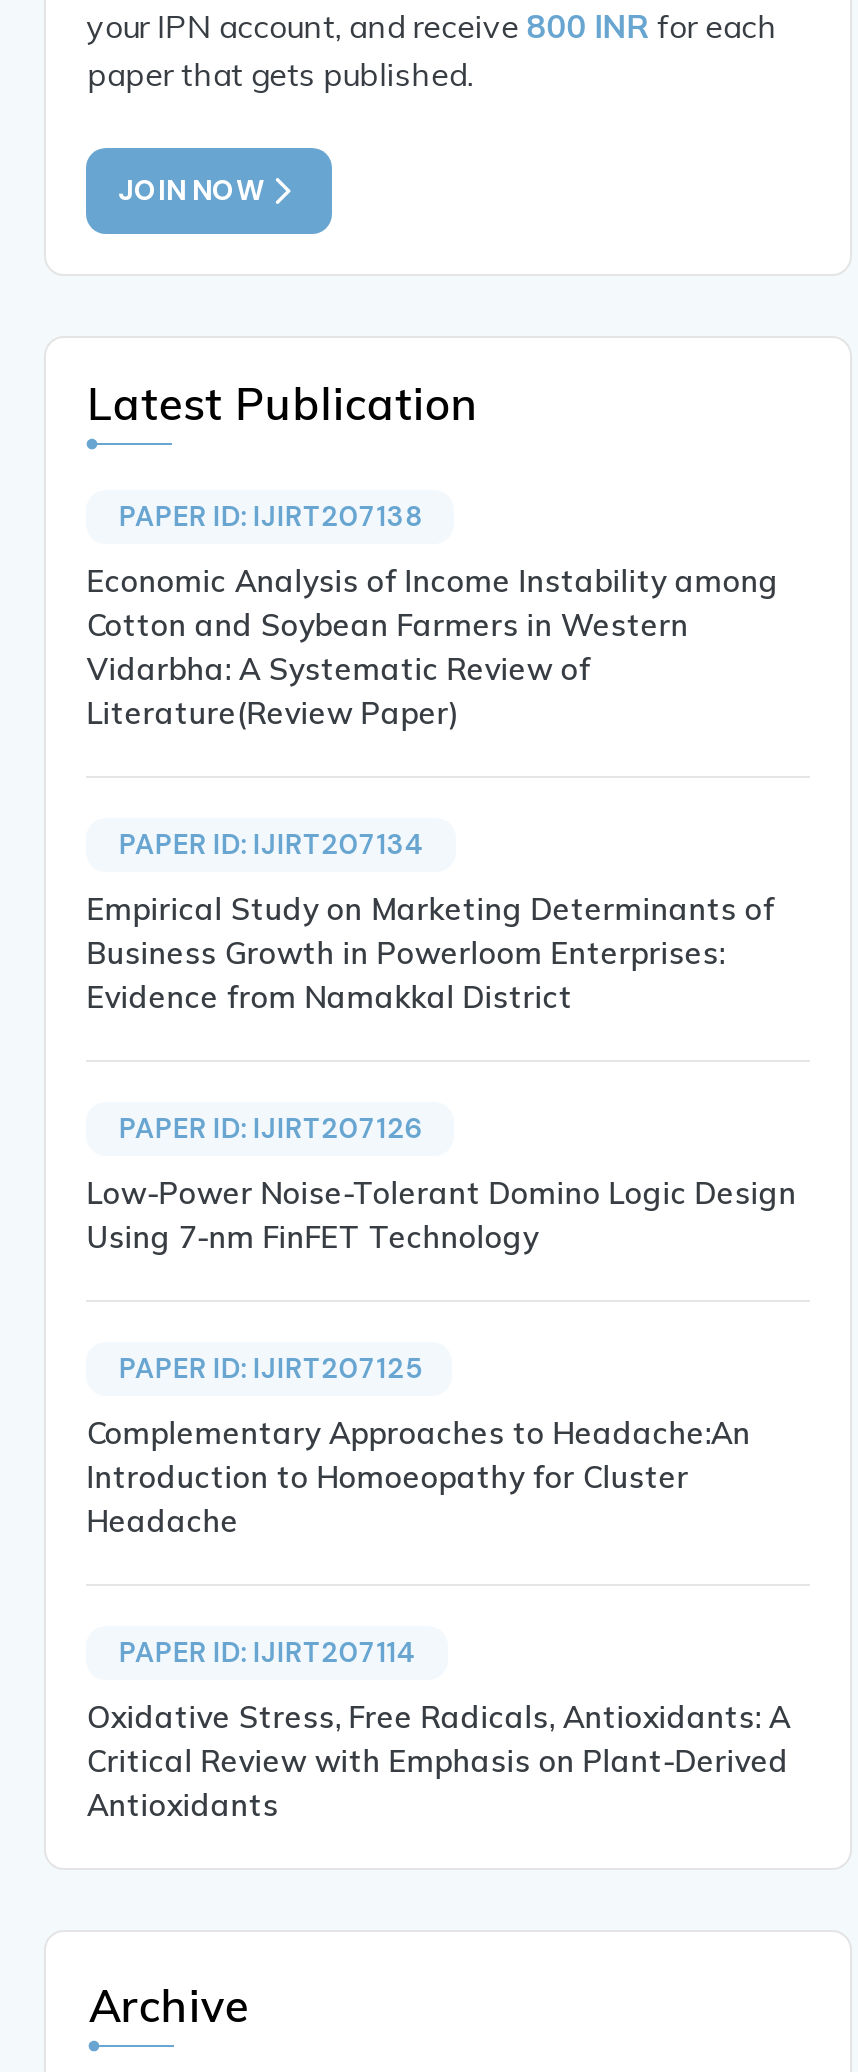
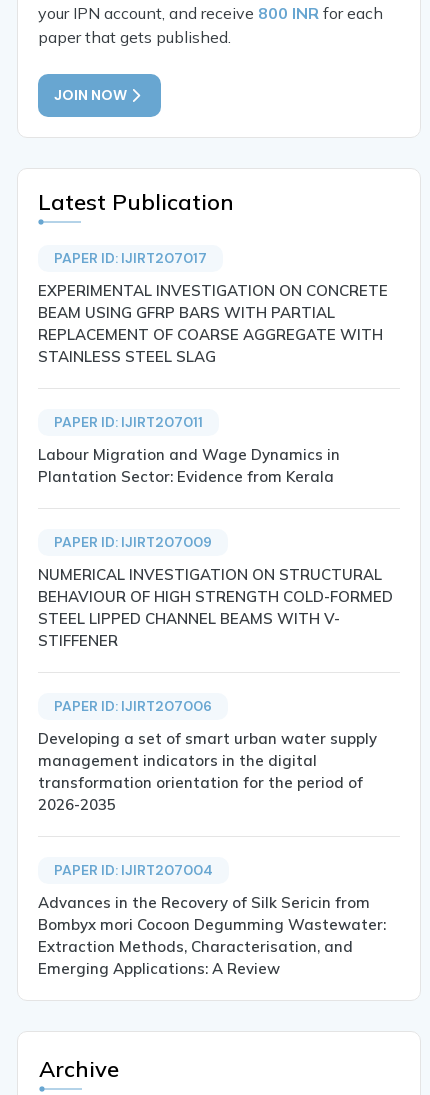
- PAPER ID: IJIRT207138
+ PAPER ID: IJIRT207017

- Economic Analysis of Income Instability among
- Cotton and Soybean Farmers in Western
- Vidarbha: A Systematic Review of
- Literature(Review Paper)
+ EXPERIMENTAL INVESTIGATION ON CONCRETE
+ BEAM USING GFRP BARS WITH PARTIAL
+ REPLACEMENT OF COARSE AGGREGATE WITH
+ STAINLESS STEEL SLAG

- PAPER ID: IJIRT207134
+ PAPER ID: IJIRT207011

- Empirical Study on Marketing Determinants of
- Business Growth in Powerloom Enterprises:
- Evidence from Namakkal District
+ Labour Migration and Wage Dynamics in
+ Plantation Sector: Evidence from Kerala

- PAPER ID: IJIRT207126
+ PAPER ID: IJIRT207009

- Low-Power Noise-Tolerant Domino Logic Design
- Using 7-nm FinFET Technology
+ NUMERICAL INVESTIGATION ON STRUCTURAL
+ BEHAVIOUR OF HIGH STRENGTH COLD-FORMED
+ STEEL LIPPED CHANNEL BEAMS WITH V-
+ STIFFENER

- PAPER ID: IJIRT207125
+ PAPER ID: IJIRT207006

- Complementary Approaches to Headache:An
- Introduction to Homoeopathy for Cluster
- Headache
+ Developing a set of smart urban water supply
+ management indicators in the digital
+ transformation orientation for the period of
+ 2026-2035

- PAPER ID: IJIRT207114
+ PAPER ID: IJIRT207004

- Oxidative Stress, Free Radicals, Antioxidants: A
- Critical Review with Emphasis on Plant-Derived
- Antioxidants
+ Advances in the Recovery of Silk Sericin from
+ Bombyx mori Cocoon Degumming Wastewater:
+ Extraction Methods, Characterisation, and
+ Emerging Applications: A Review
